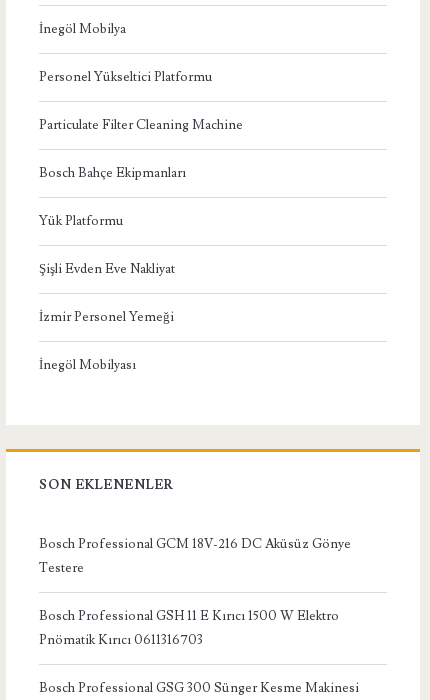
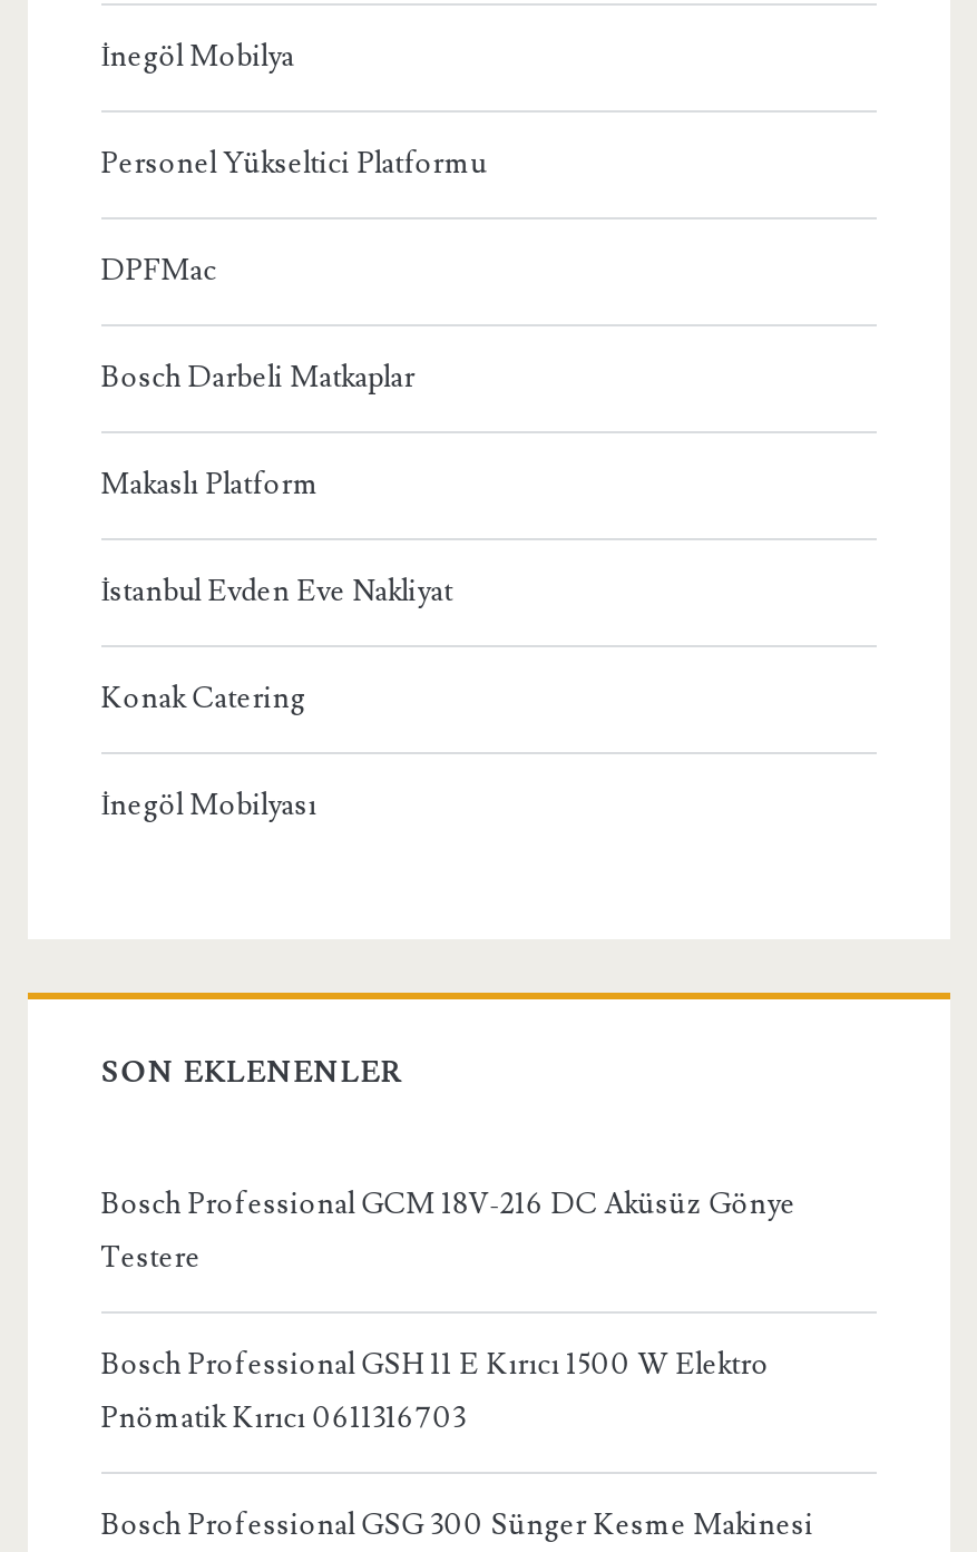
- Particulate Filter Cleaning Machine
+ DPFMac

- Bosch Bahçe Ekipmanları
+ Bosch Darbeli Matkaplar

- Yük Platformu
+ Makaslı Platform

- Şişli Evden Eve Nakliyat
+ İstanbul Evden Eve Nakliyat

- İzmir Personel Yemeği
+ Konak Catering
